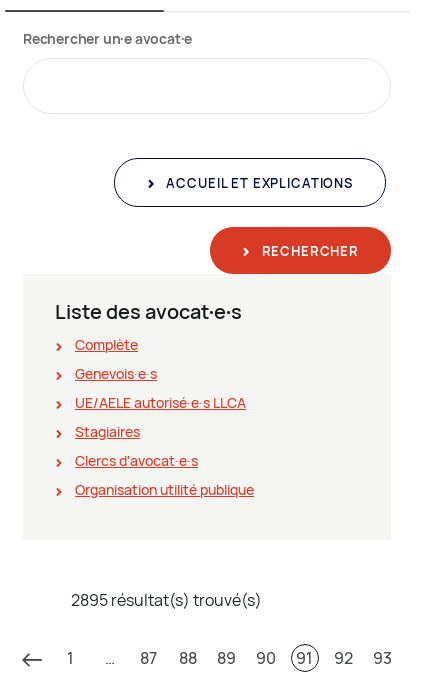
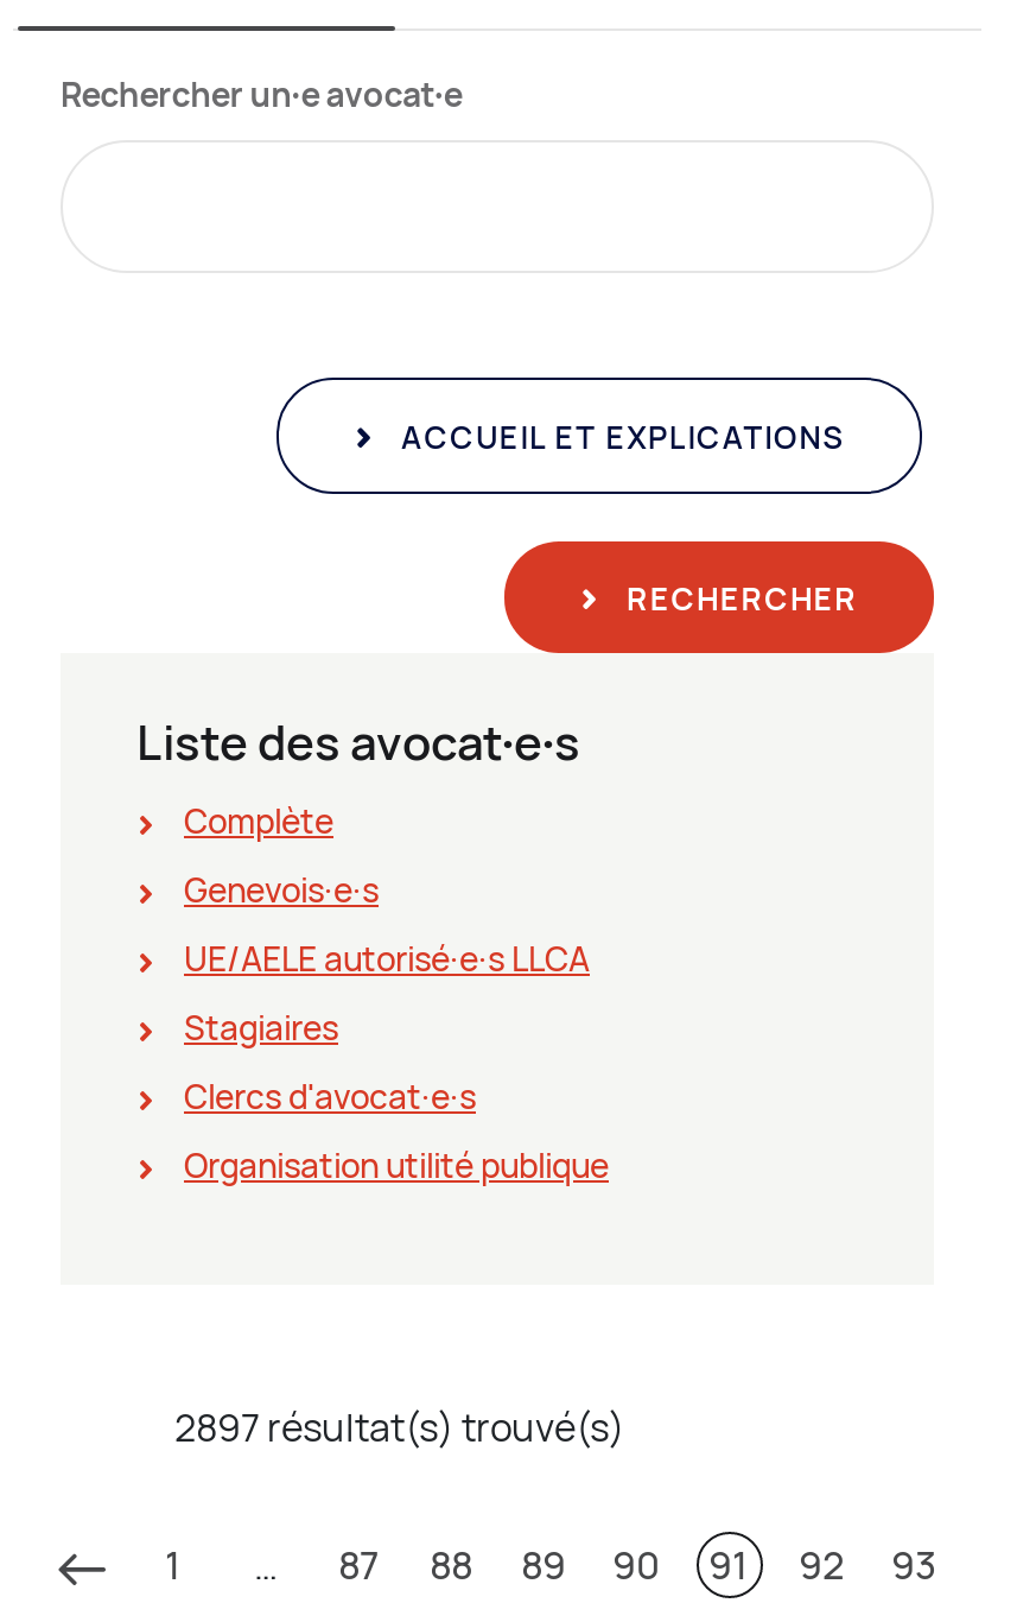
- 2895 résultat(s) trouvé(s)
+ 2897 résultat(s) trouvé(s)
